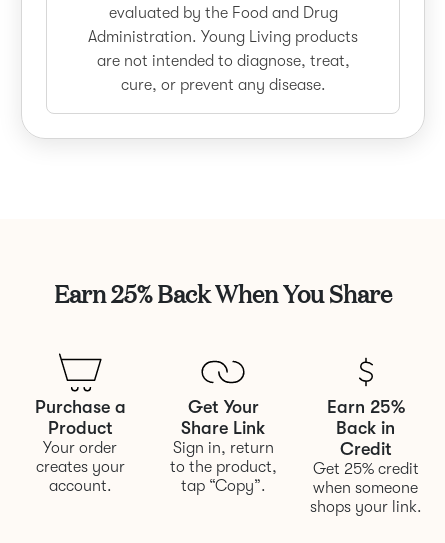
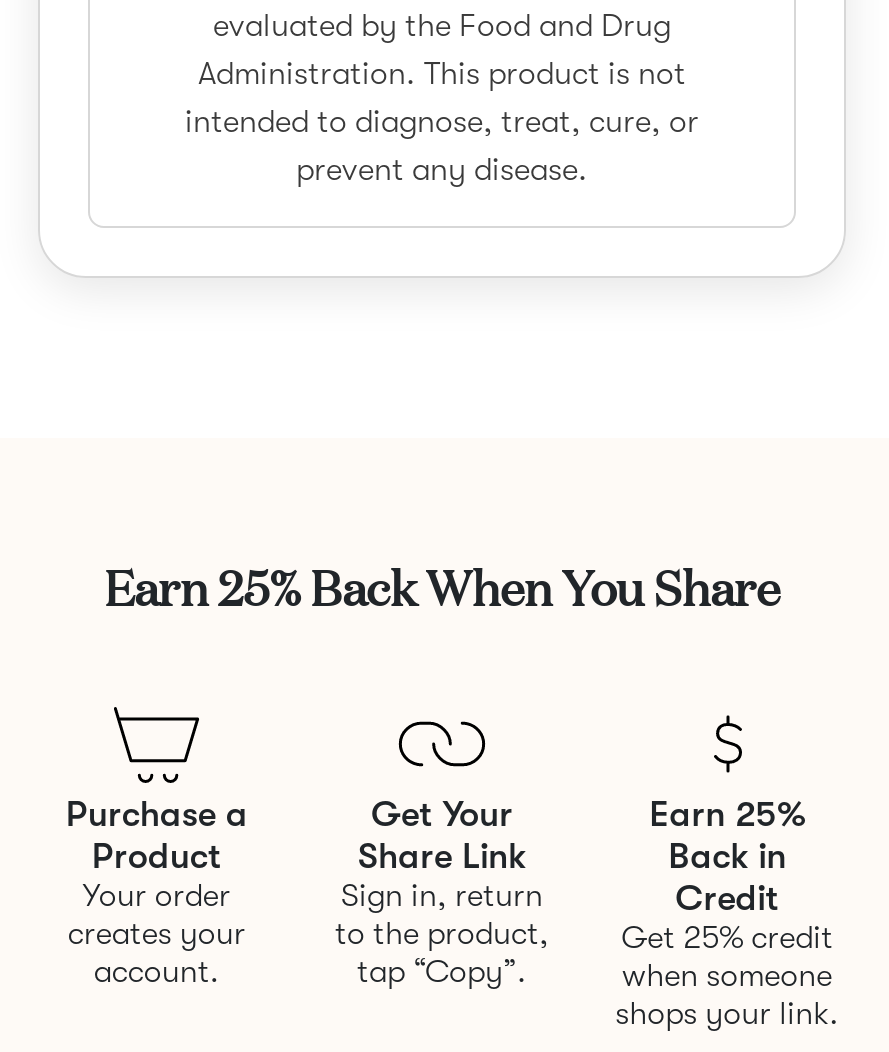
- Administration. Young Living products
- are not intended to diagnose, treat,
- cure, or prevent any disease.
+ Administration. This product is not
+ intended to diagnose, treat, cure, or
+ prevent any disease.
